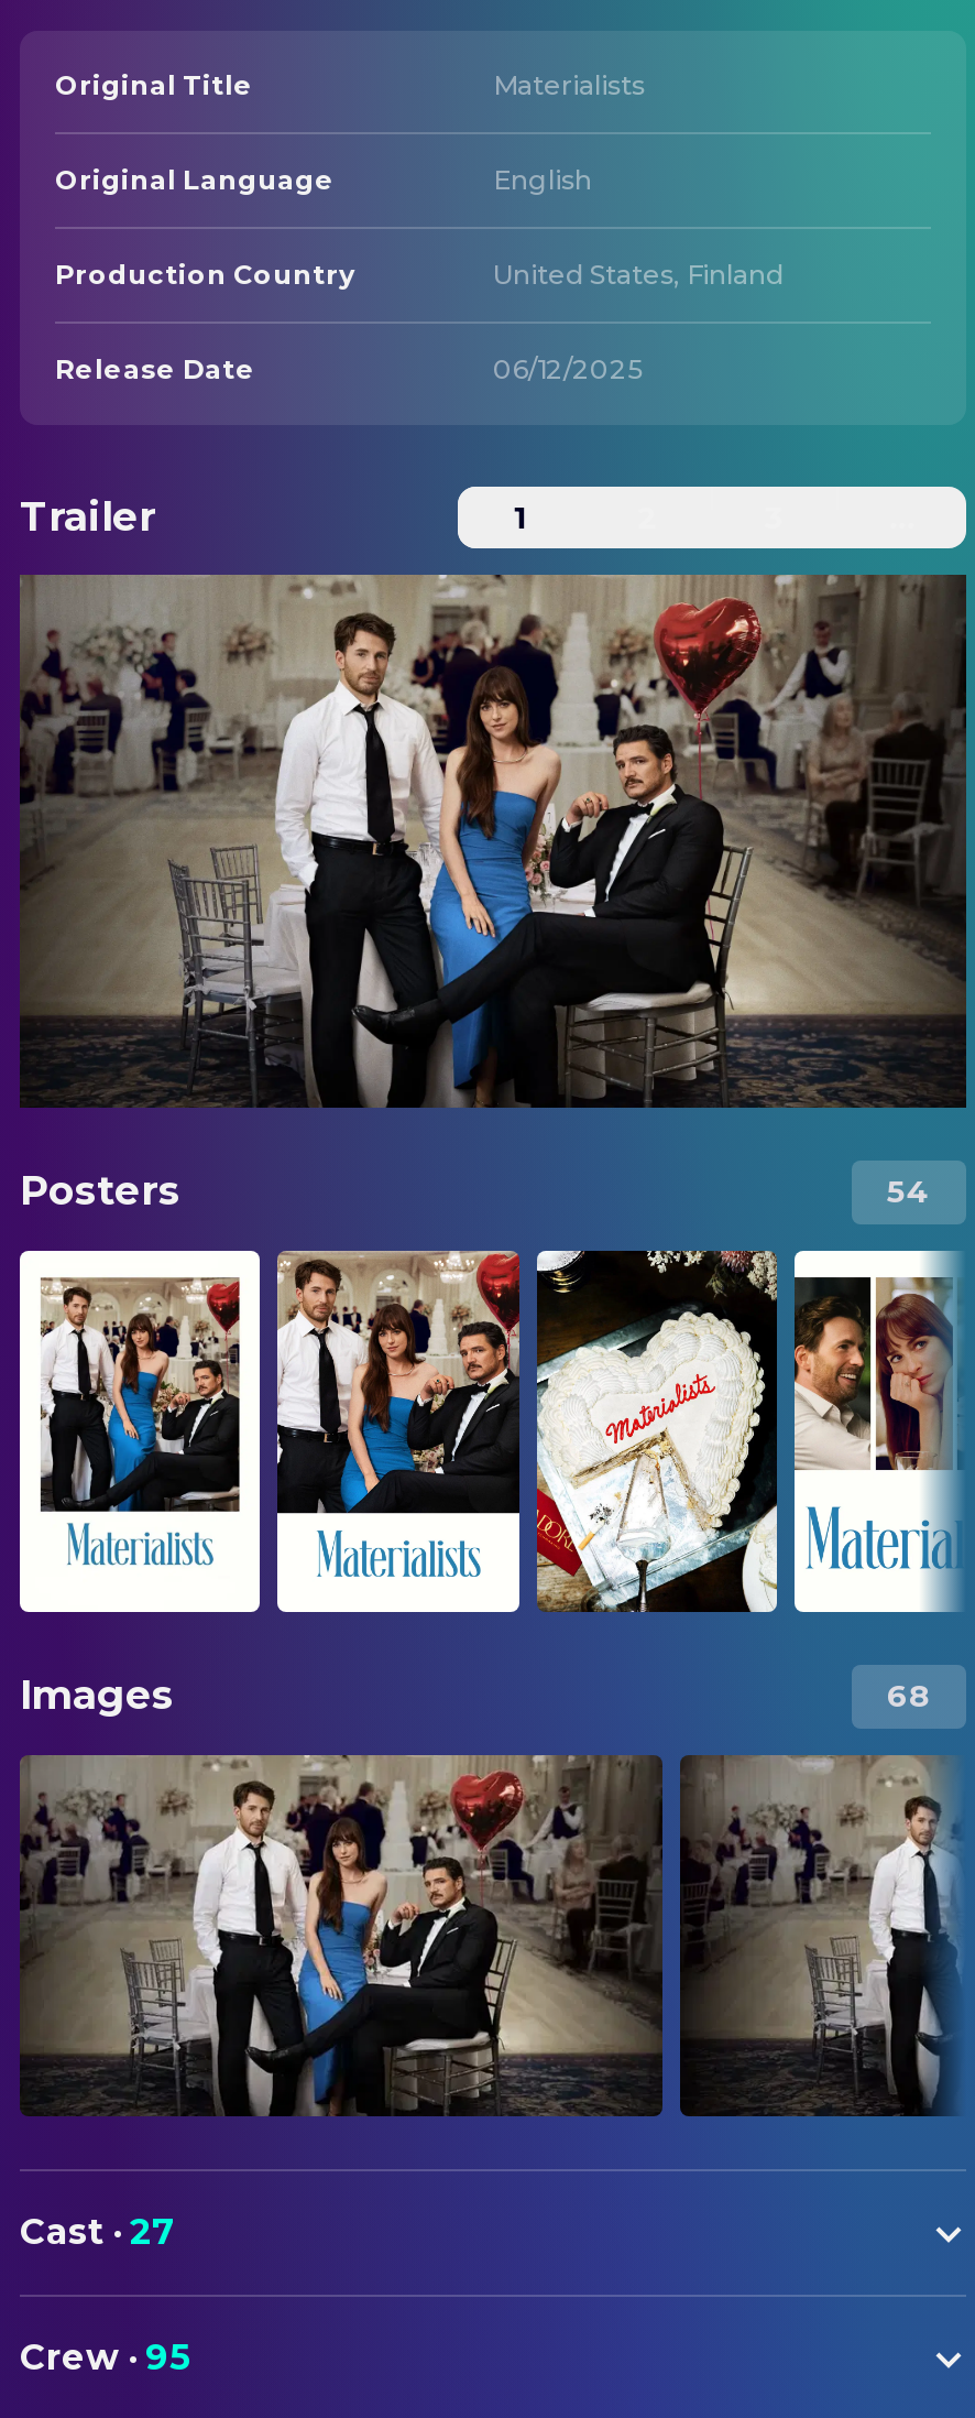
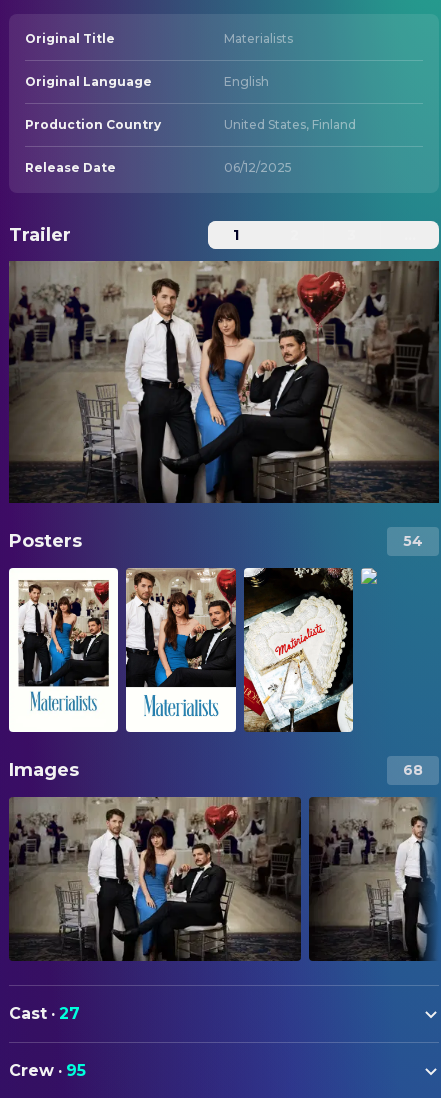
- [image]
